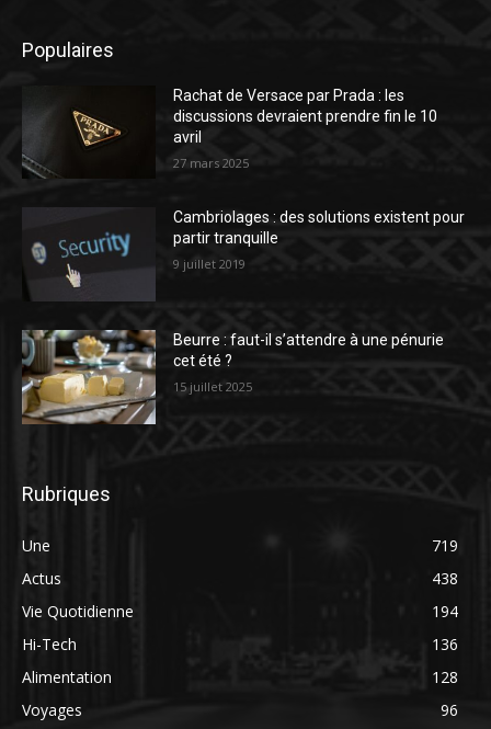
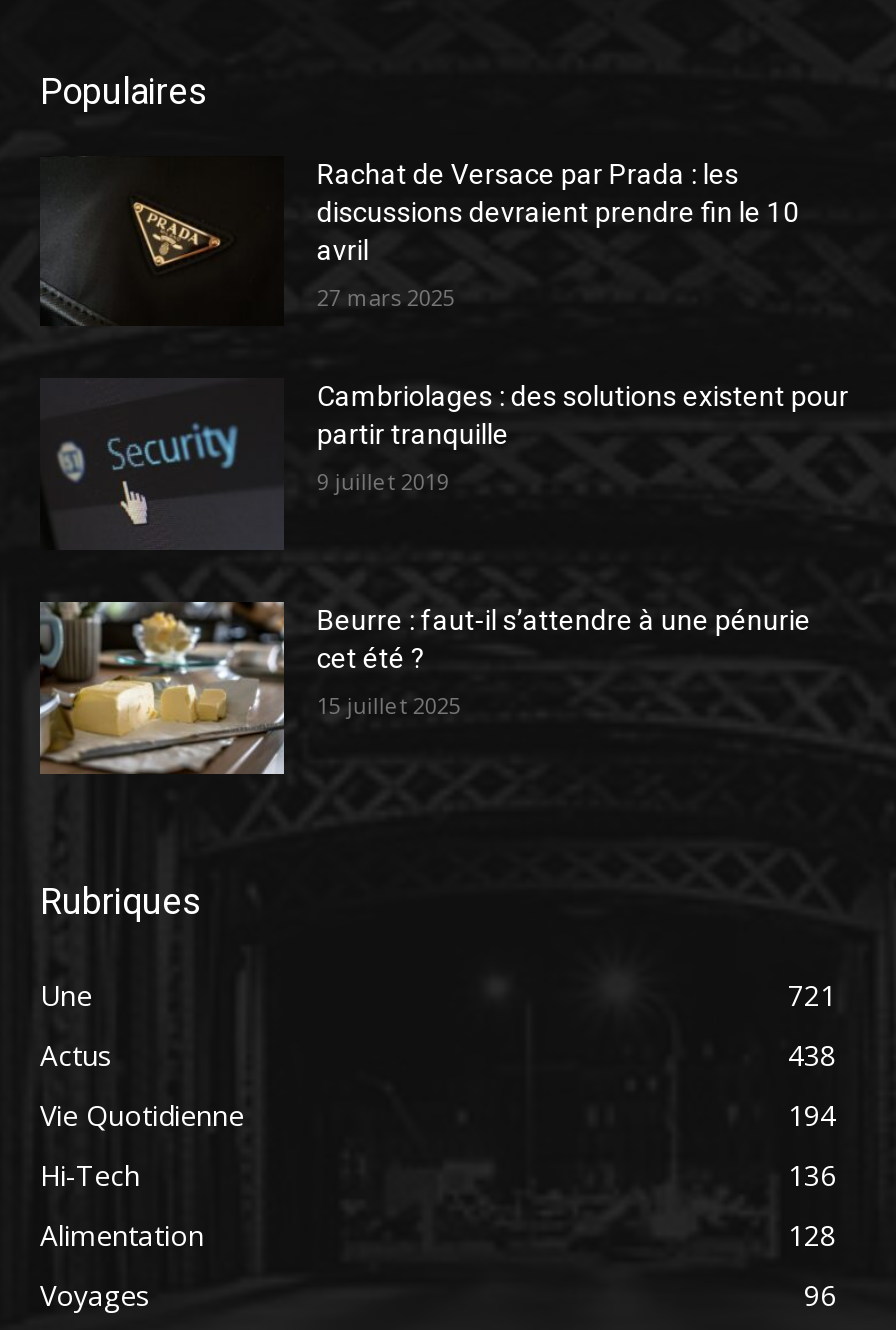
- 719
+ 721
